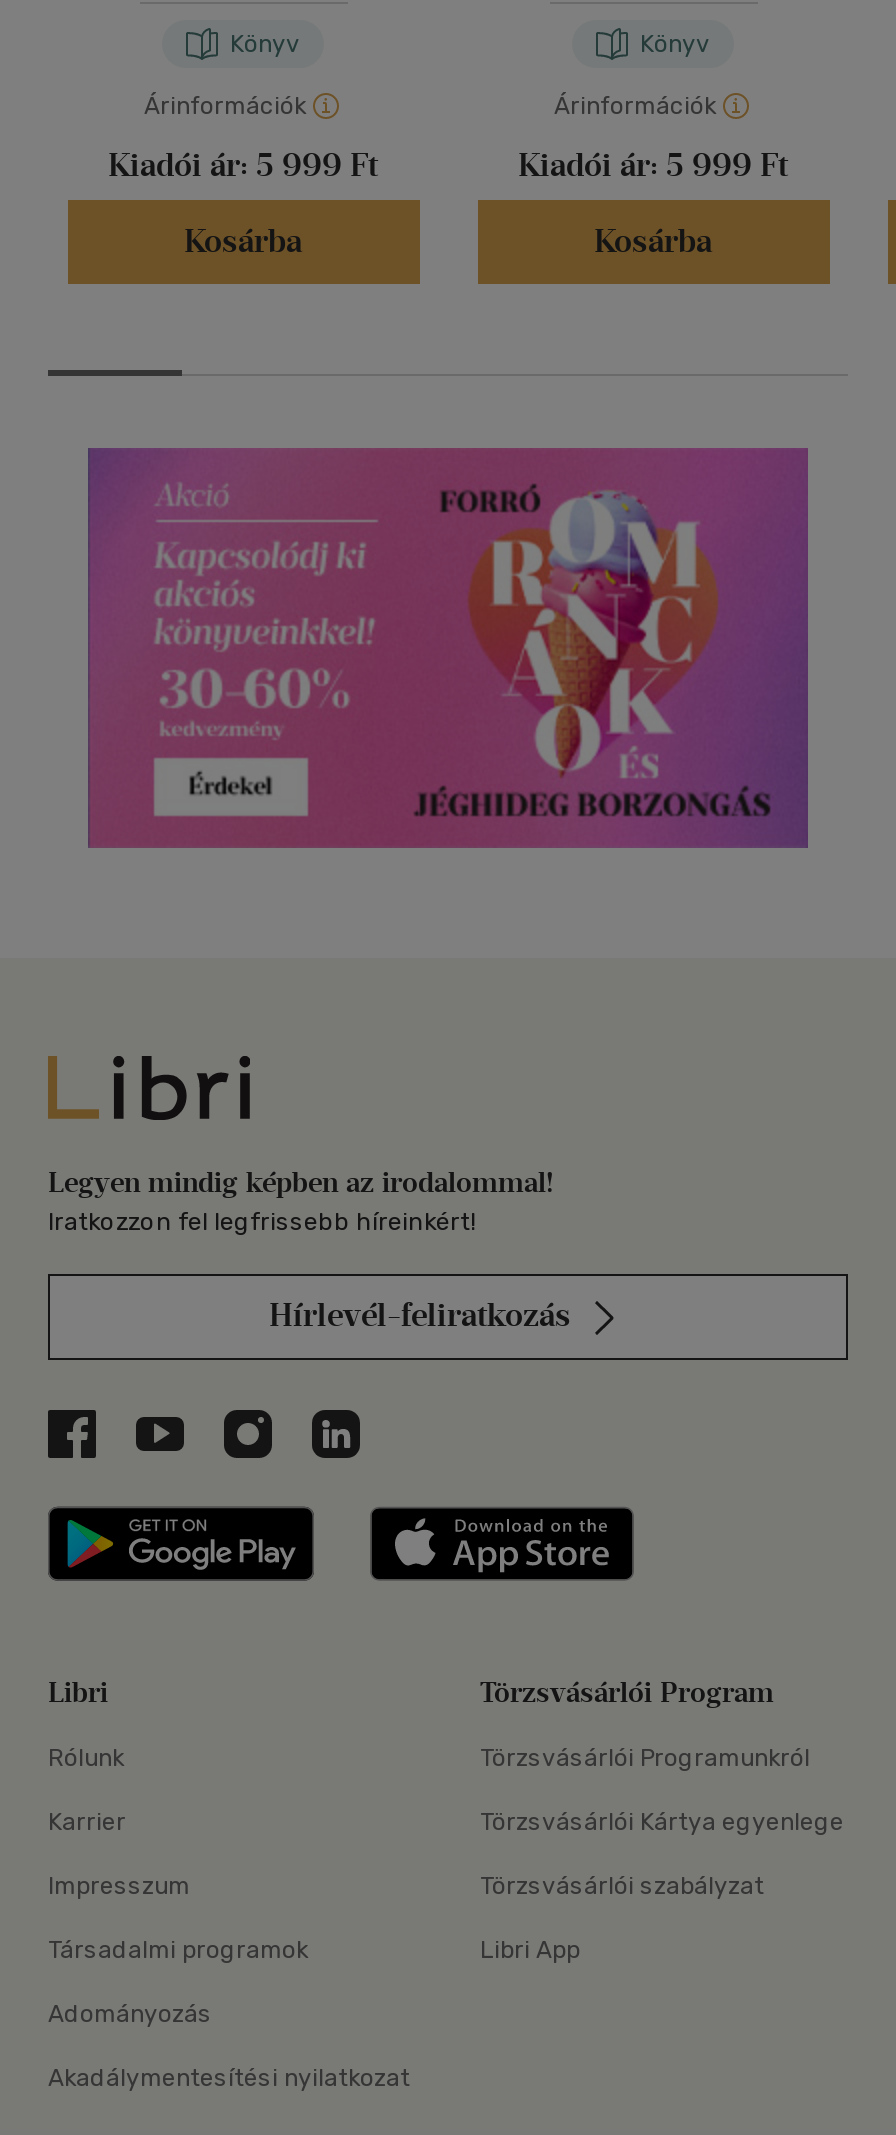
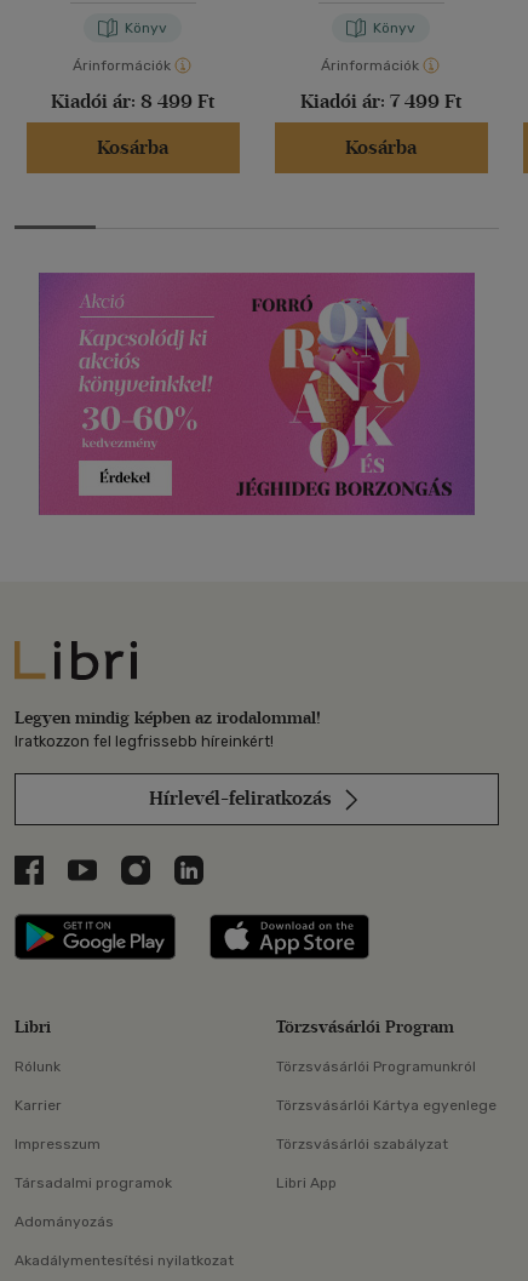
- Kiadói ár: 5 999 Ft
+ Kiadói ár: 8 499 Ft

- Kiadói ár: 5 999 Ft
+ Kiadói ár: 7 499 Ft
